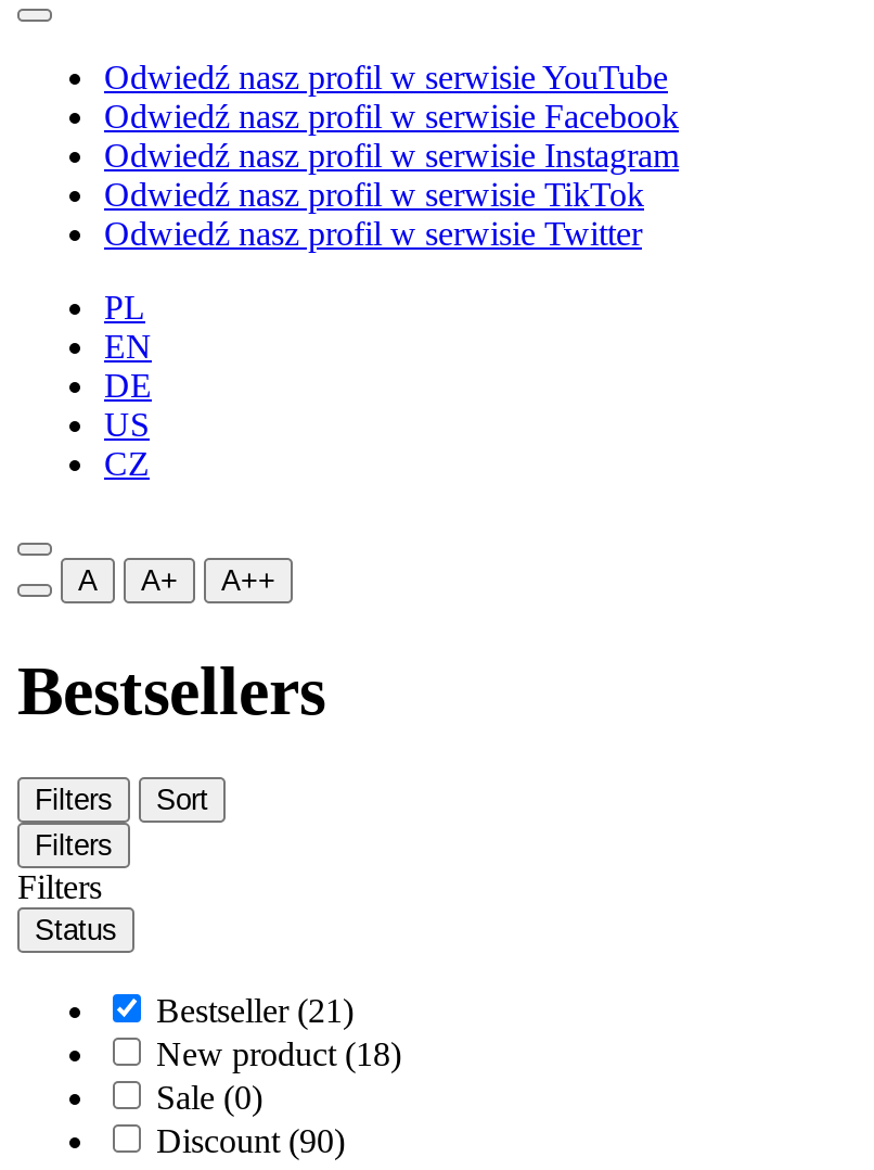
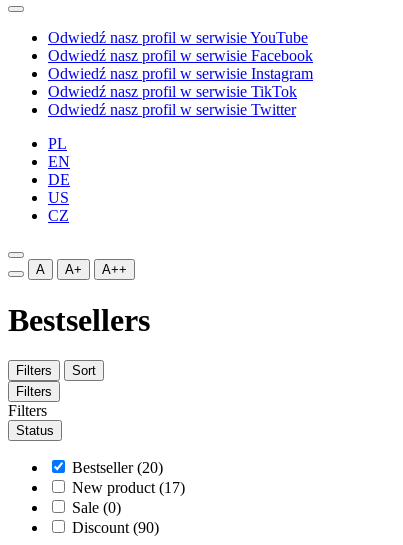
- Bestseller (21)
+ Bestseller (20)

- New product (18)
+ New product (17)
